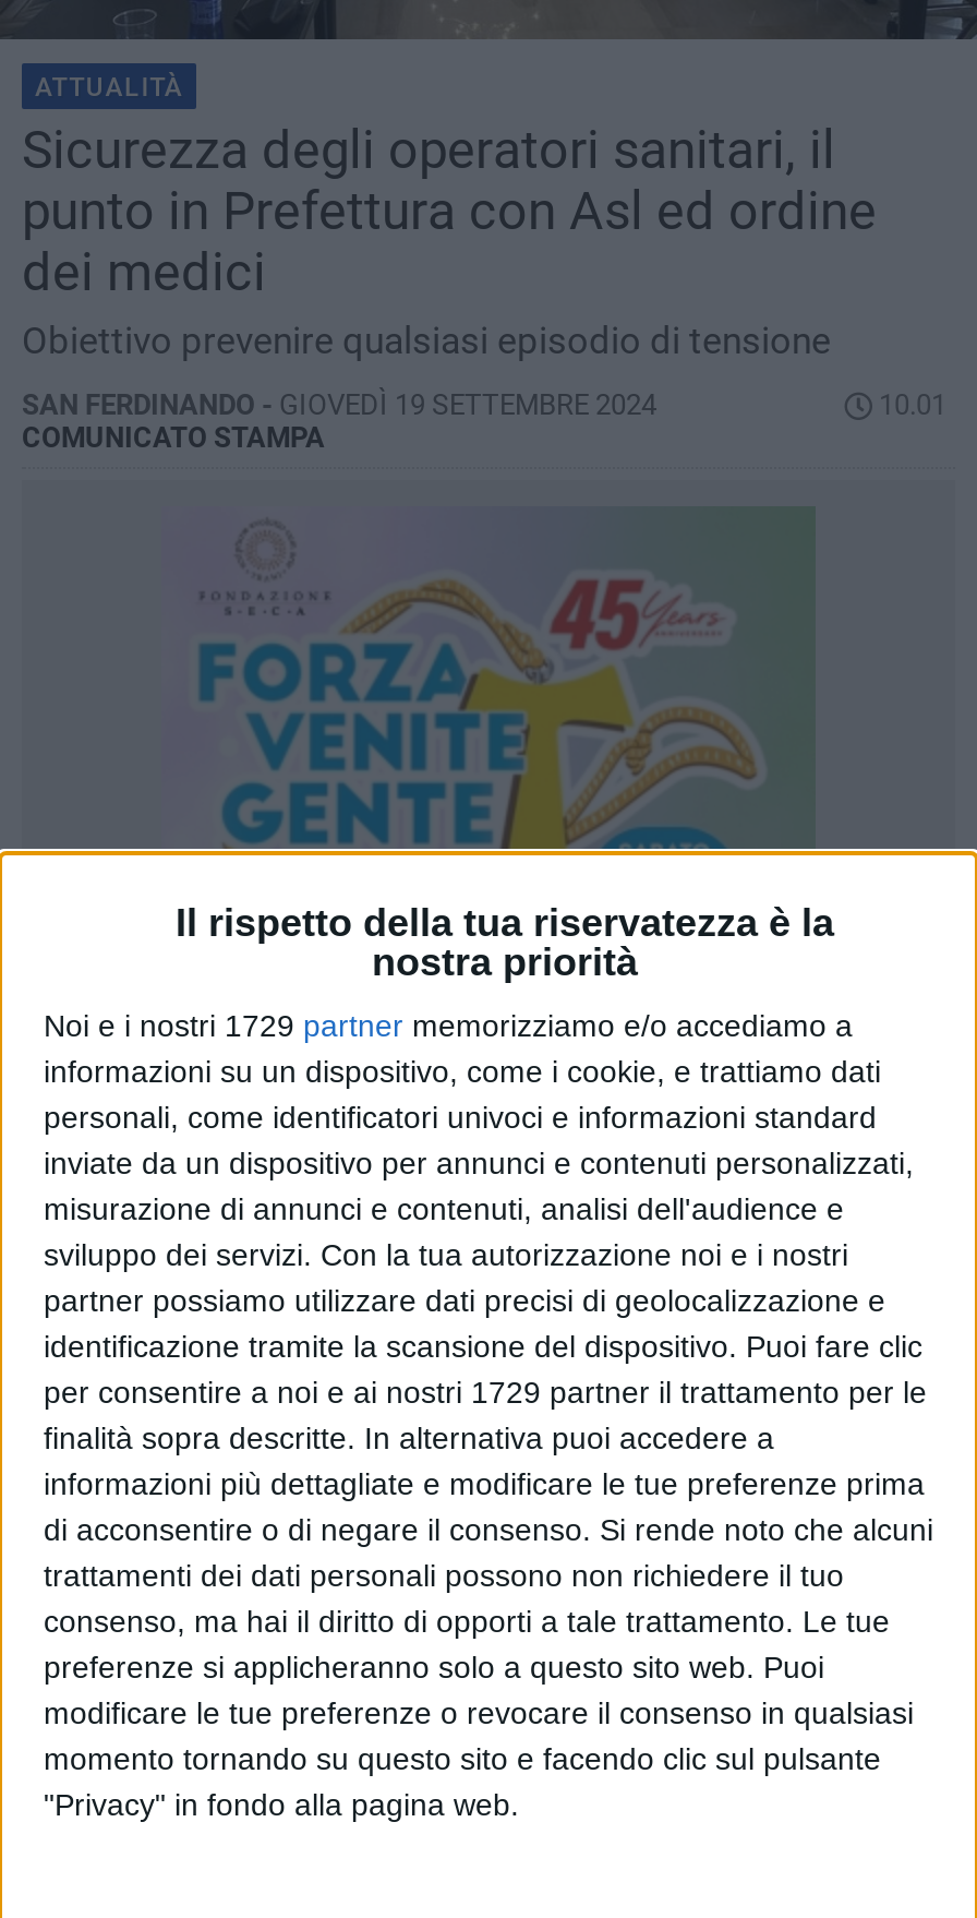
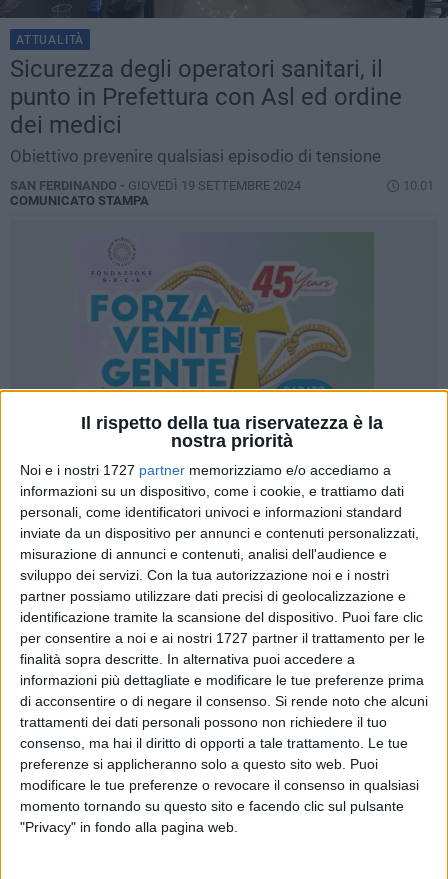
- Noi e i nostri 1729 partner memorizziamo e/o accediamo a
+ Noi e i nostri 1727 partner memorizziamo e/o accediamo a

- per consentire a noi e ai nostri 1729 partner il trattamento per le
+ per consentire a noi e ai nostri 1727 partner il trattamento per le
